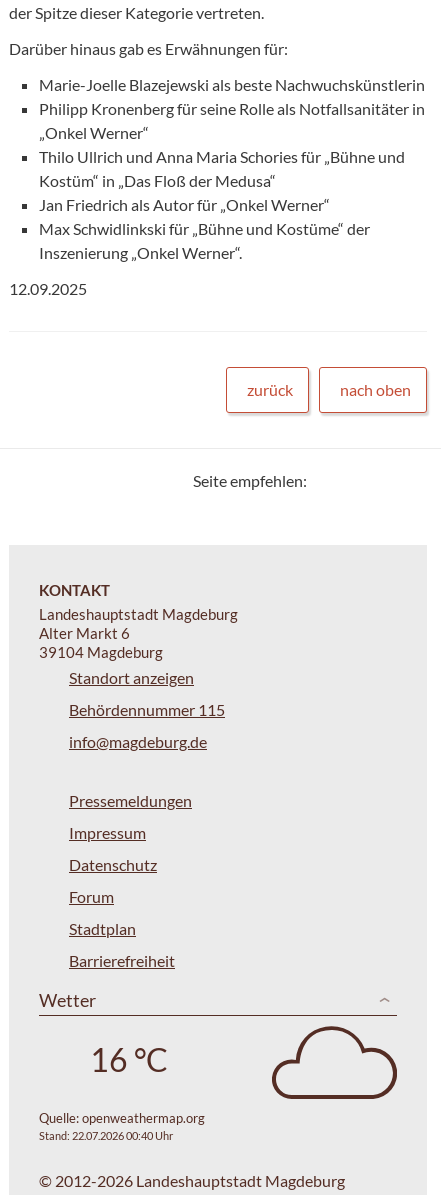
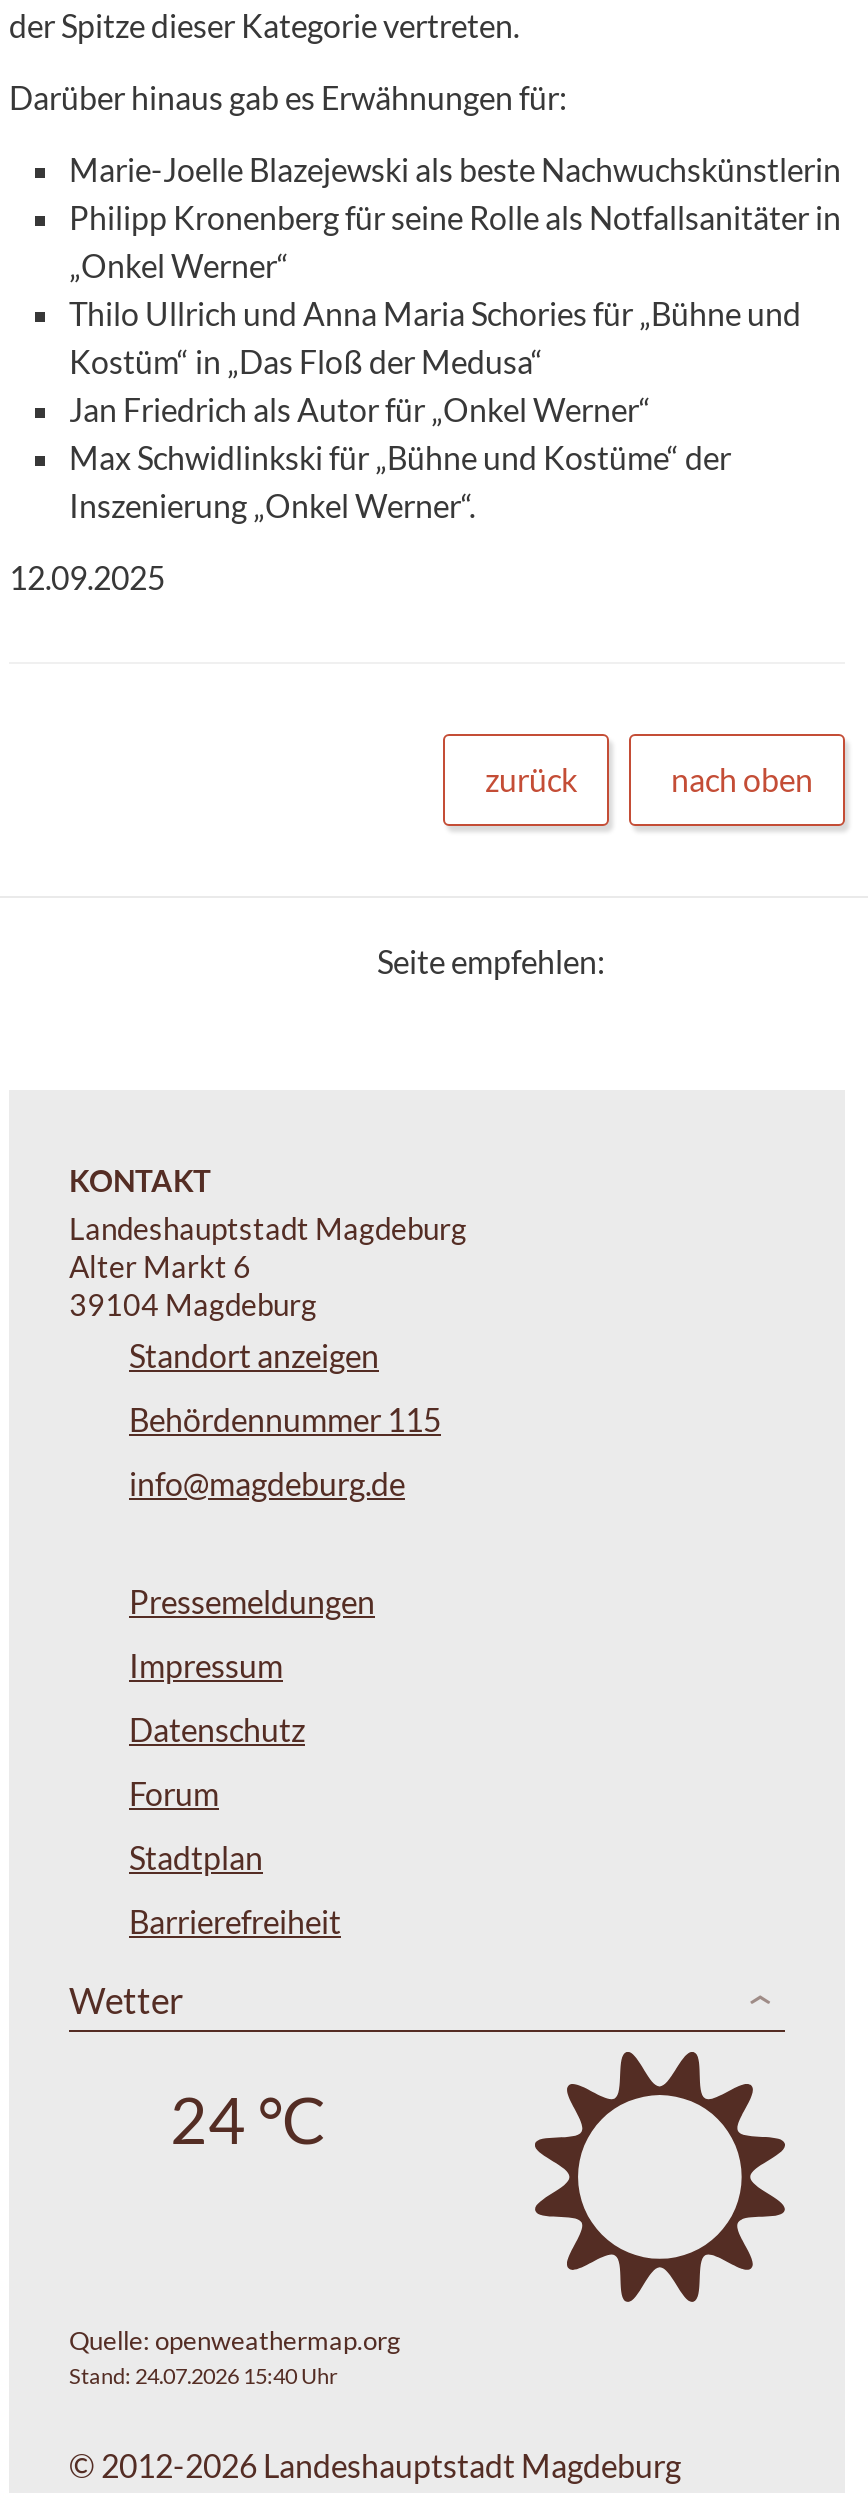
- [image]
+ [image]

- 16 °C
+ 24 °C

- Stand: 22.07.2026 00:40 Uhr
+ Stand: 24.07.2026 15:40 Uhr
